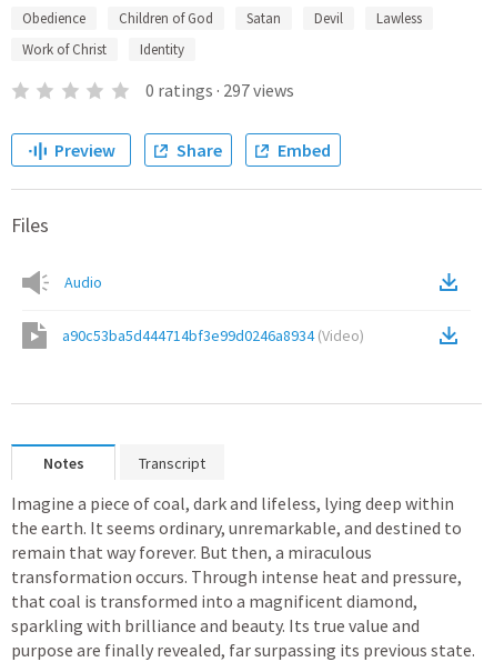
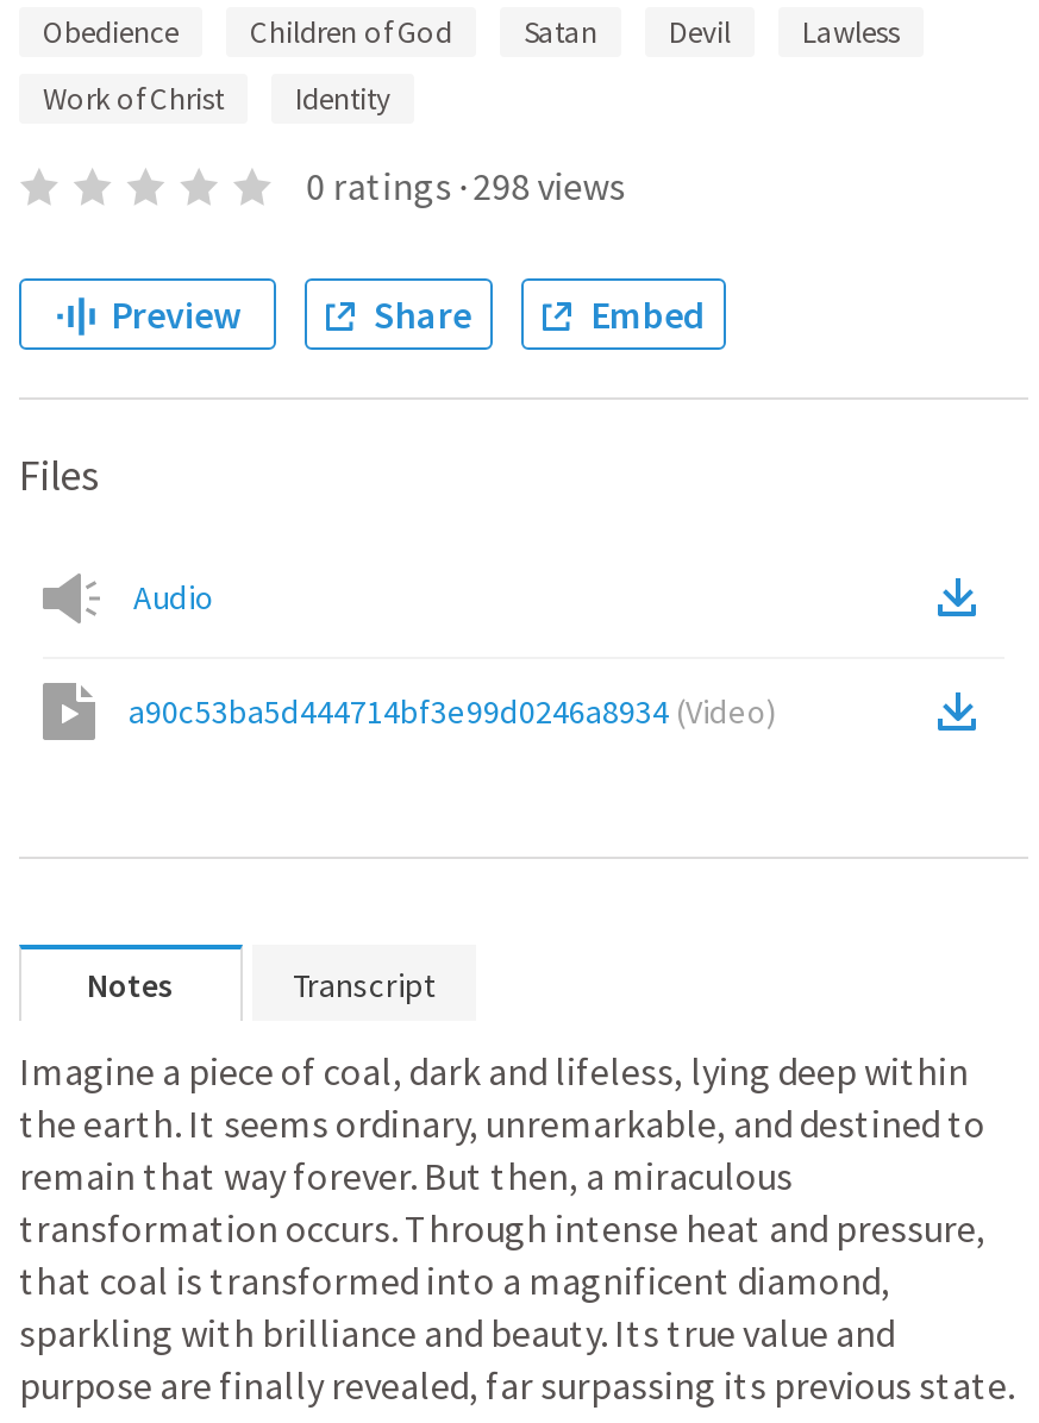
- 0 ratings · 297 views
+ 0 ratings · 298 views
